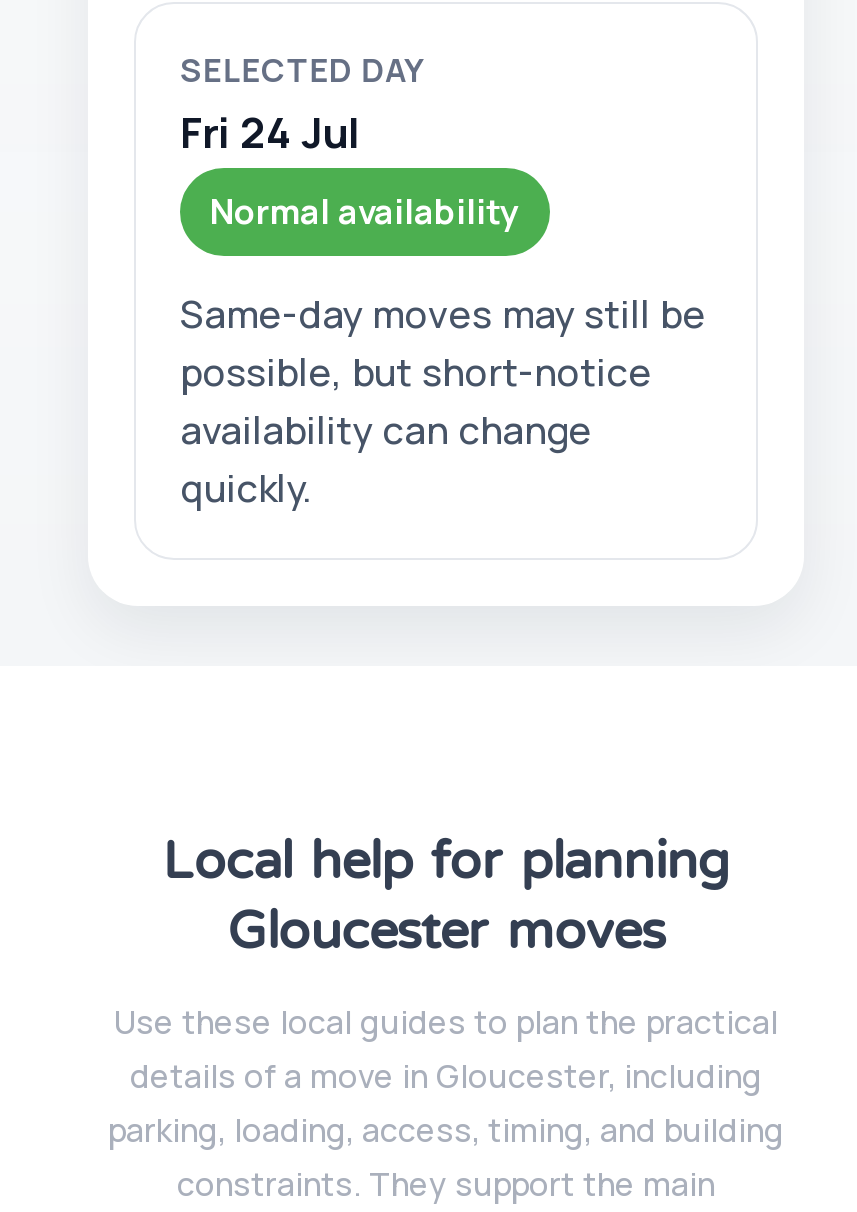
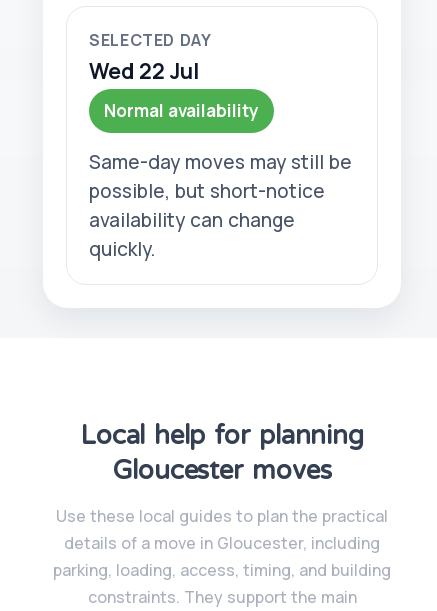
- Fri 24 Jul
+ Wed 22 Jul
